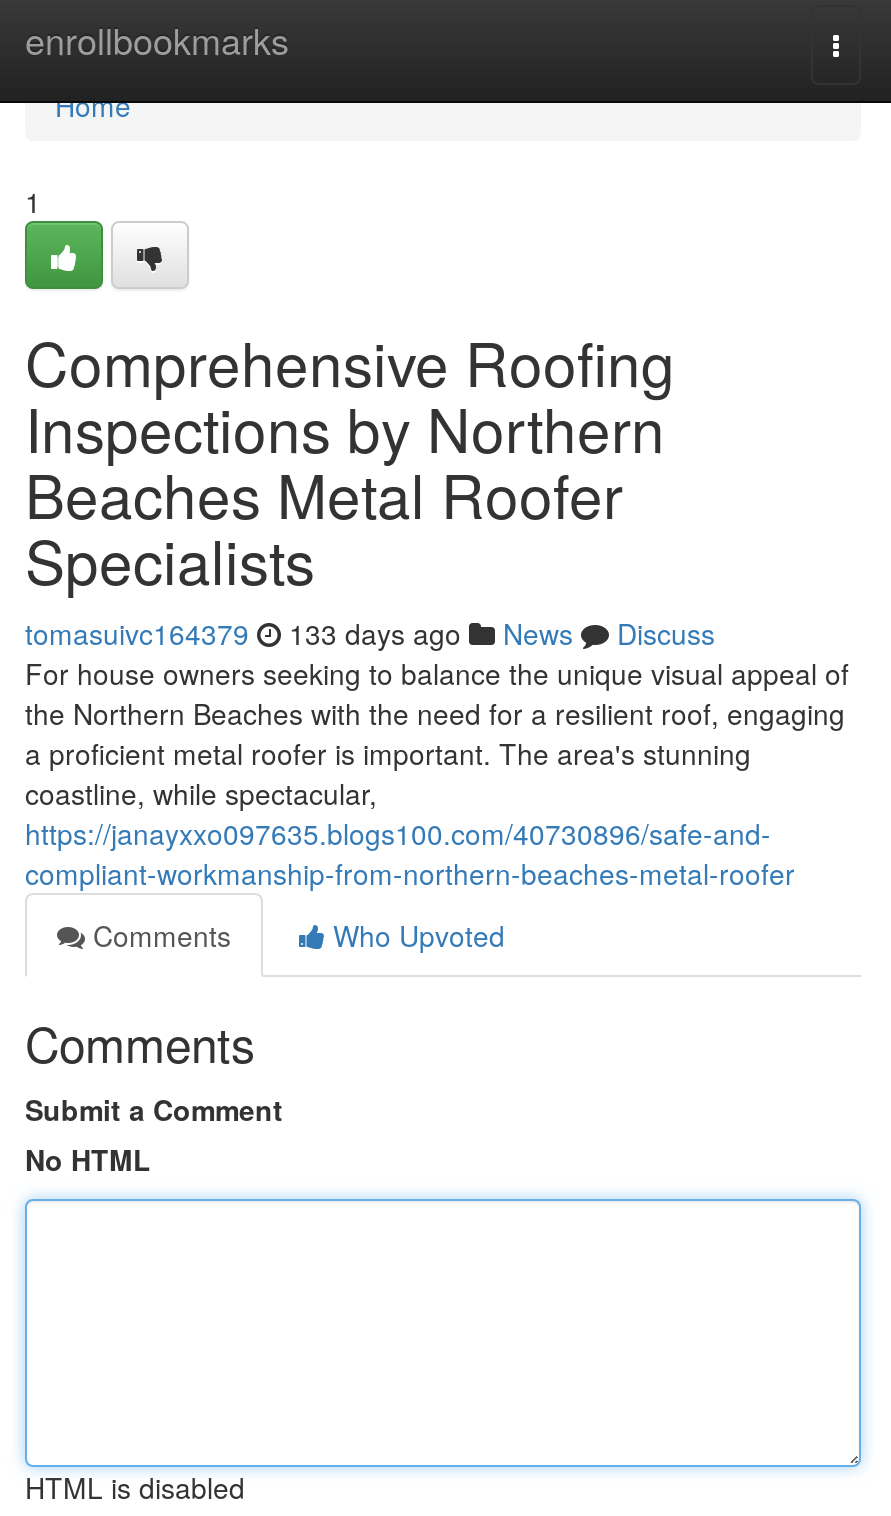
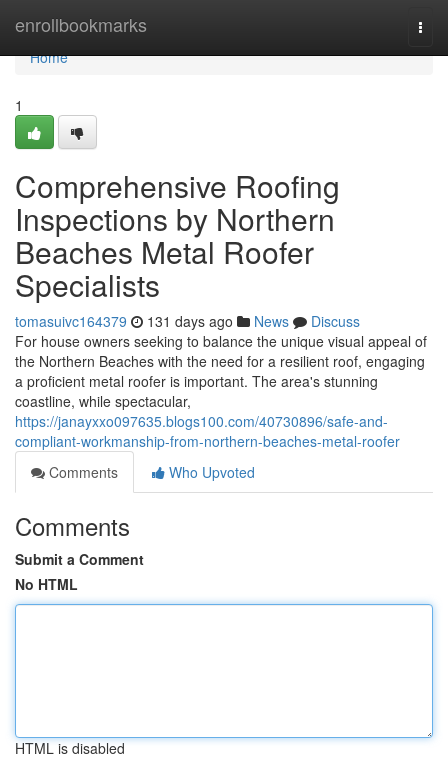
- tomasuivc164379 133 days ago News Discuss
+ tomasuivc164379 131 days ago News Discuss
